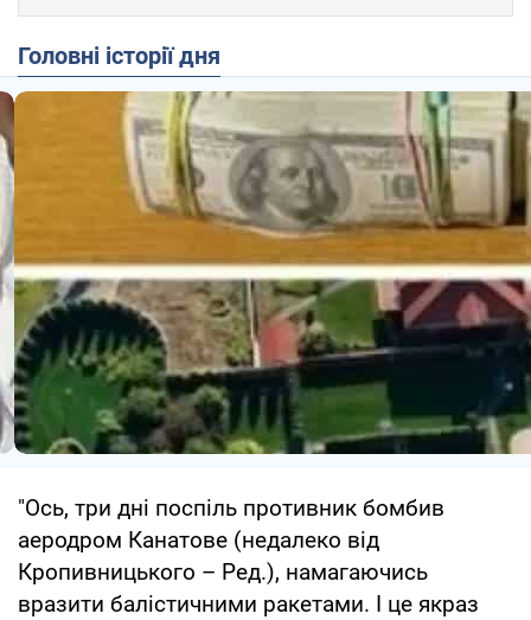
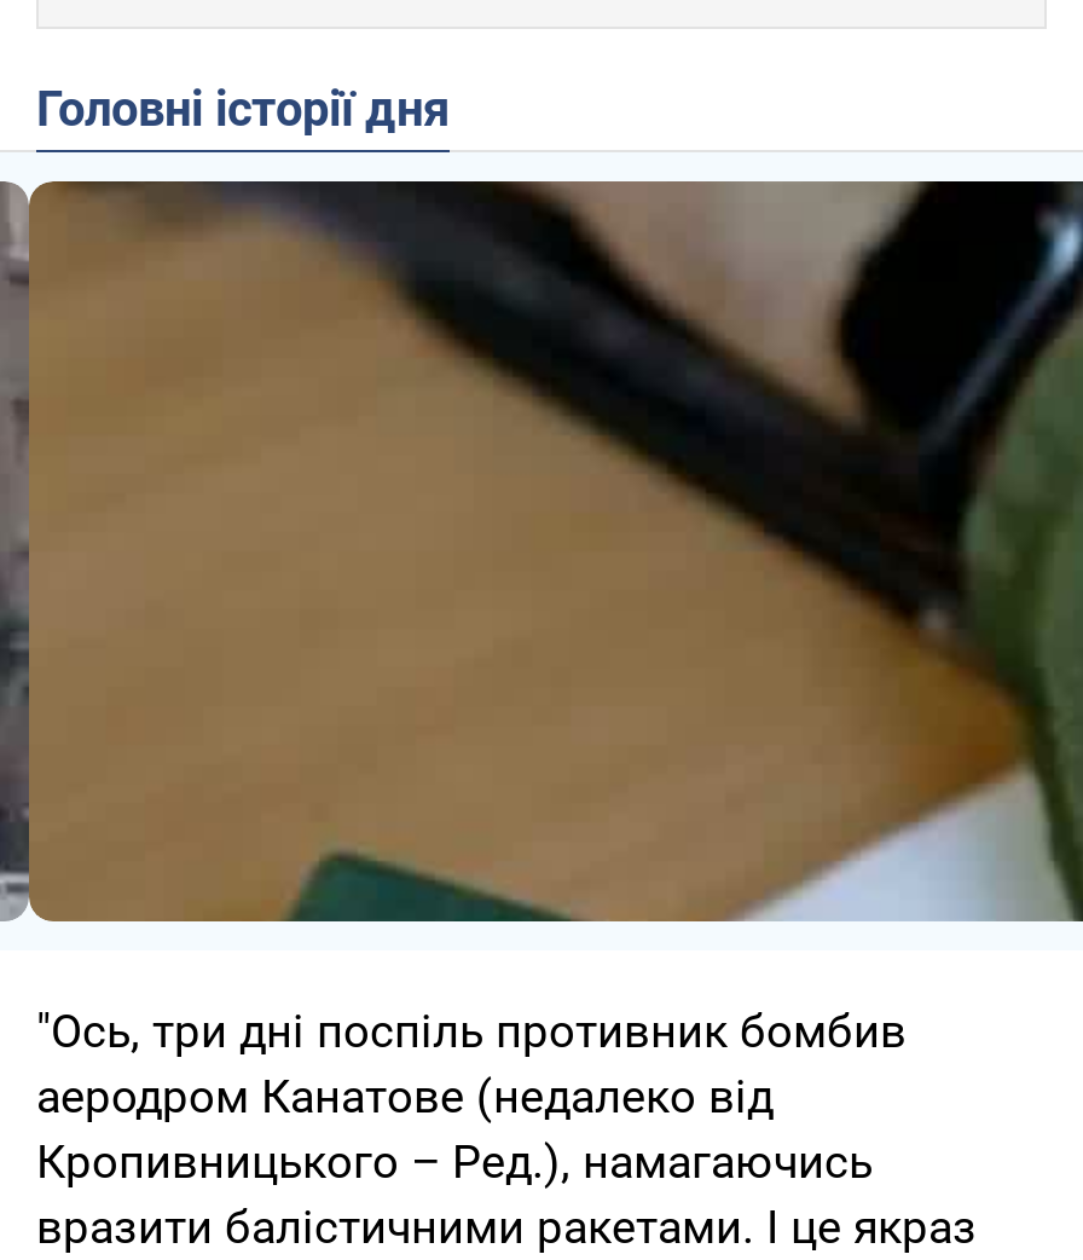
- [image]
+ [image]
